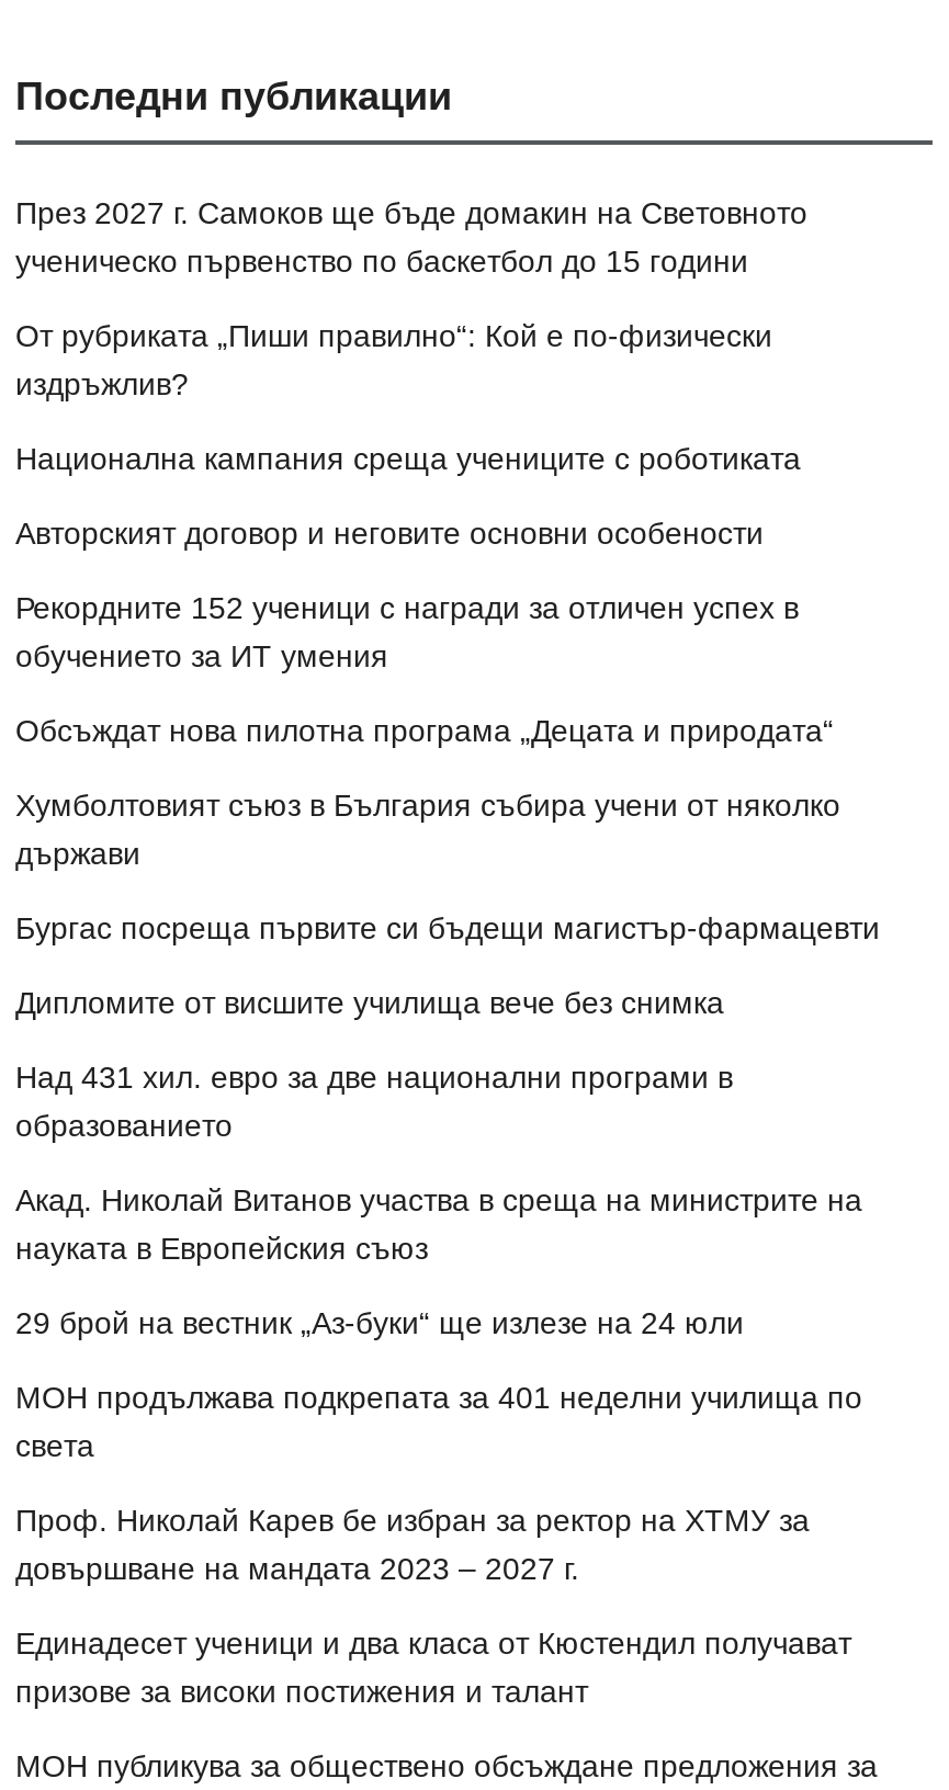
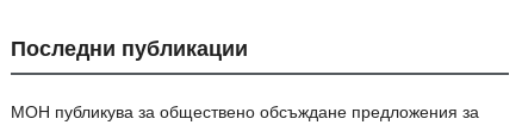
- През 2027 г. Самоков ще бъде домакин на Световното
- ученическо първенство по баскетбол до 15 години
- От рубриката „Пиши правилно“: Кой е по-физически
- издръжлив?
- Национална кампания среща учениците с роботиката
- Авторският договор и неговите основни особености
- Рекордните 152 ученици с награди за отличен успех в
- обучението за ИТ умения
- Обсъждат нова пилотна програма „Децата и природата“
- Хумболтовият съюз в България събира учени от няколко
- държави
- Бургас посреща първите си бъдещи магистър-фармацевти
- Дипломите от висшите училища вече без снимка
- Над 431 хил. евро за две национални програми в
- образованието
- Акад. Николай Витанов участва в среща на министрите на
- науката в Европейския съюз
- 29 брой на вестник „Аз-буки“ ще излезе на 24 юли
- МОН продължава подкрепата за 401 неделни училища по
- света
- Проф. Николай Карев бе избран за ректор на ХТМУ за
- довършване на мандата 2023 – 2027 г.
- Единадесет ученици и два класа от Кюстендил получават
- призове за високи постижения и талант
